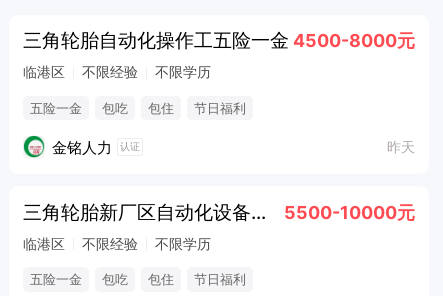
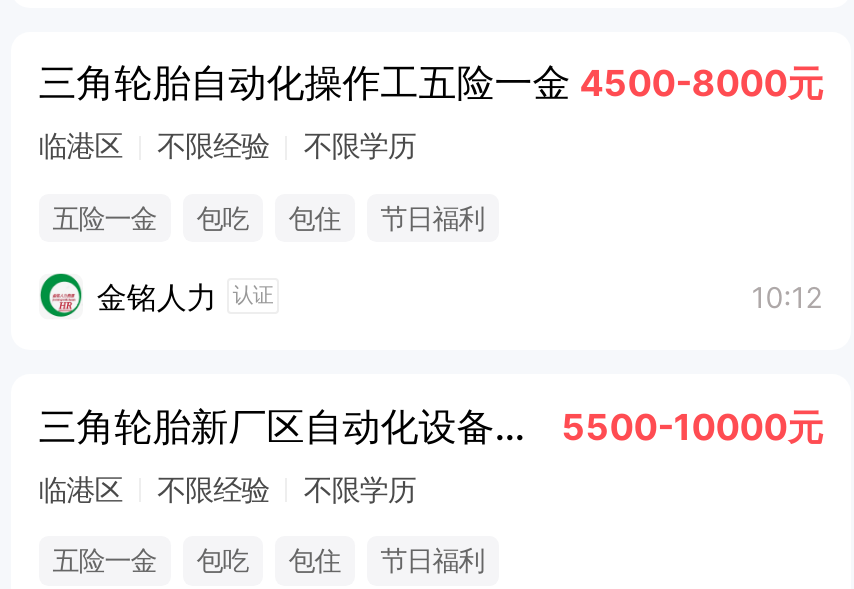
- 昨天
+ 10:12
